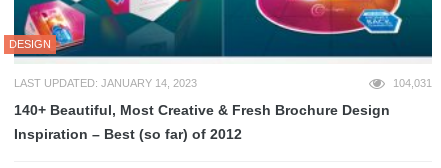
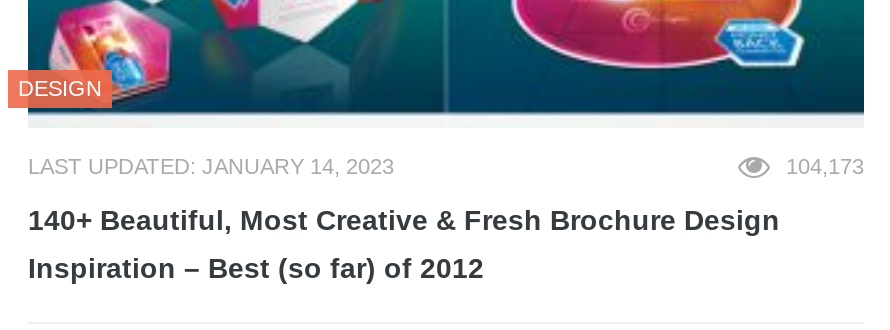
- 104,031
+ 104,173
